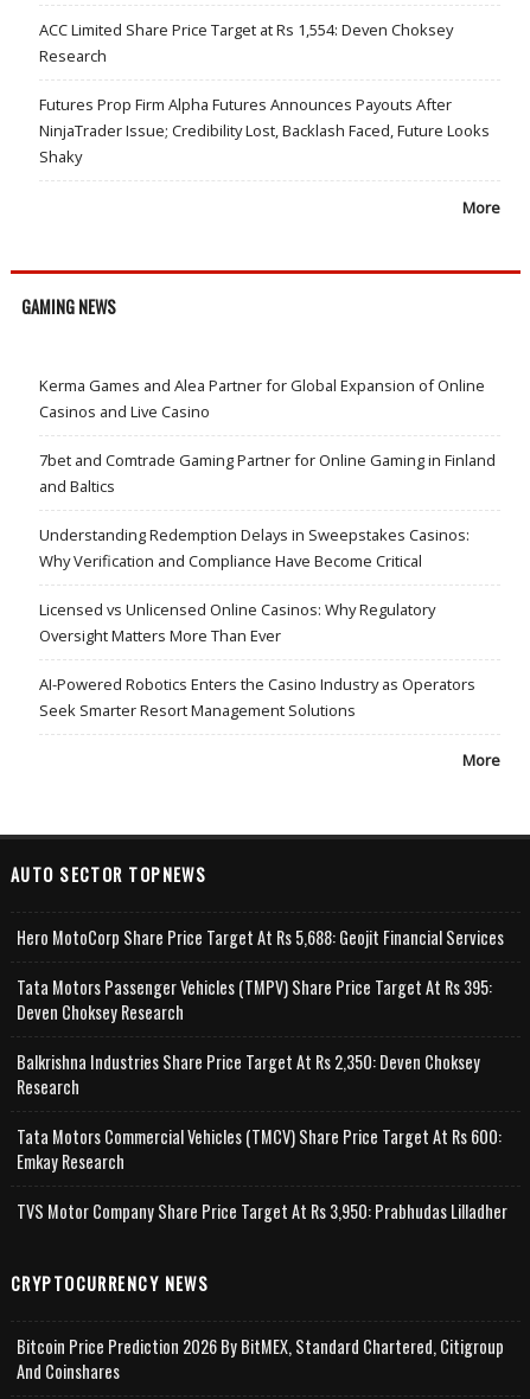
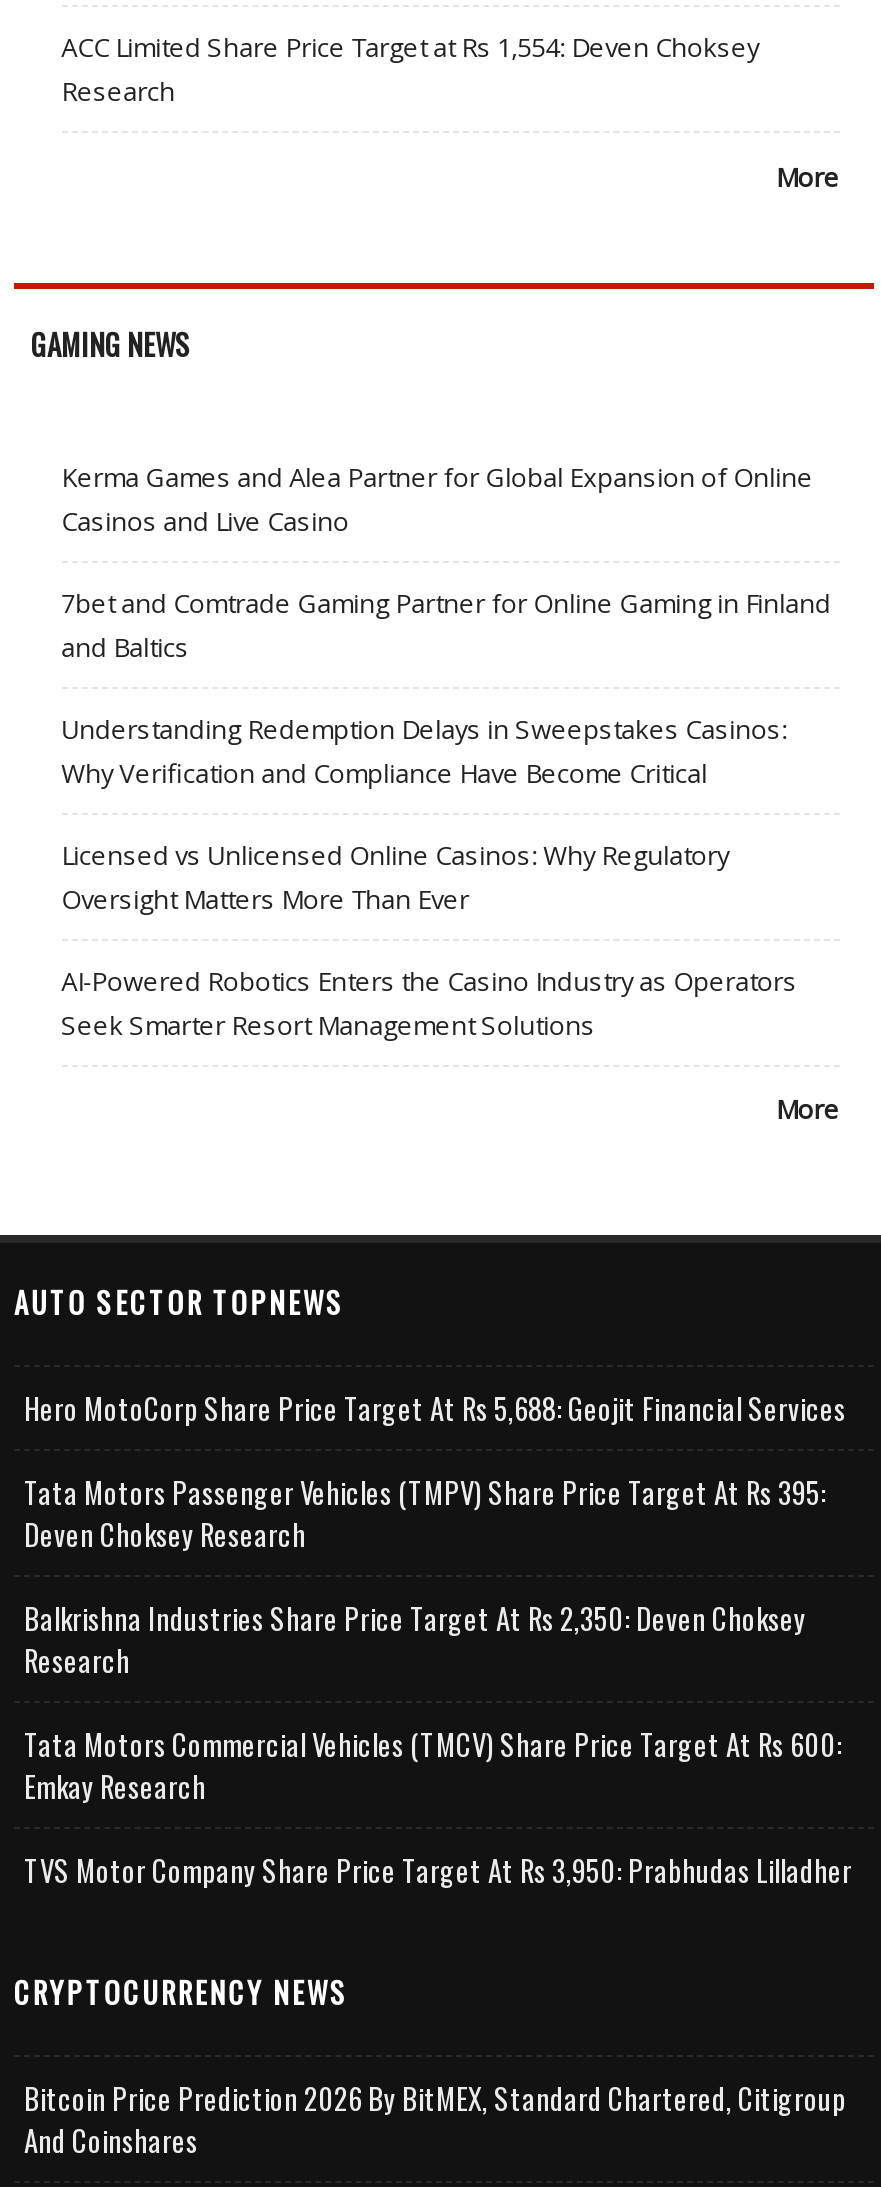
- Futures Prop Firm Alpha Futures Announces Payouts After
- NinjaTrader Issue; Credibility Lost, Backlash Faced, Future Looks
- Shaky
